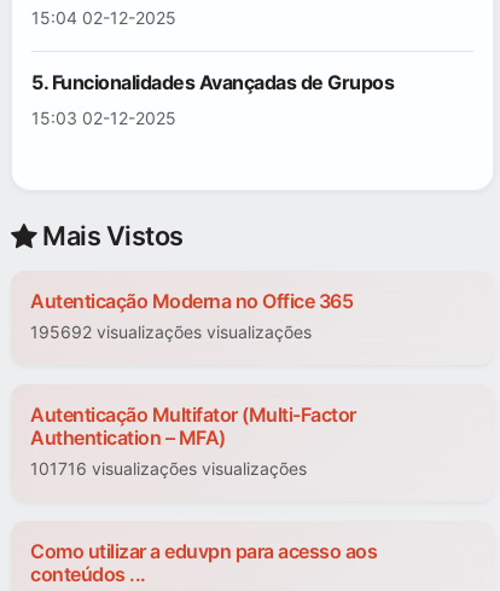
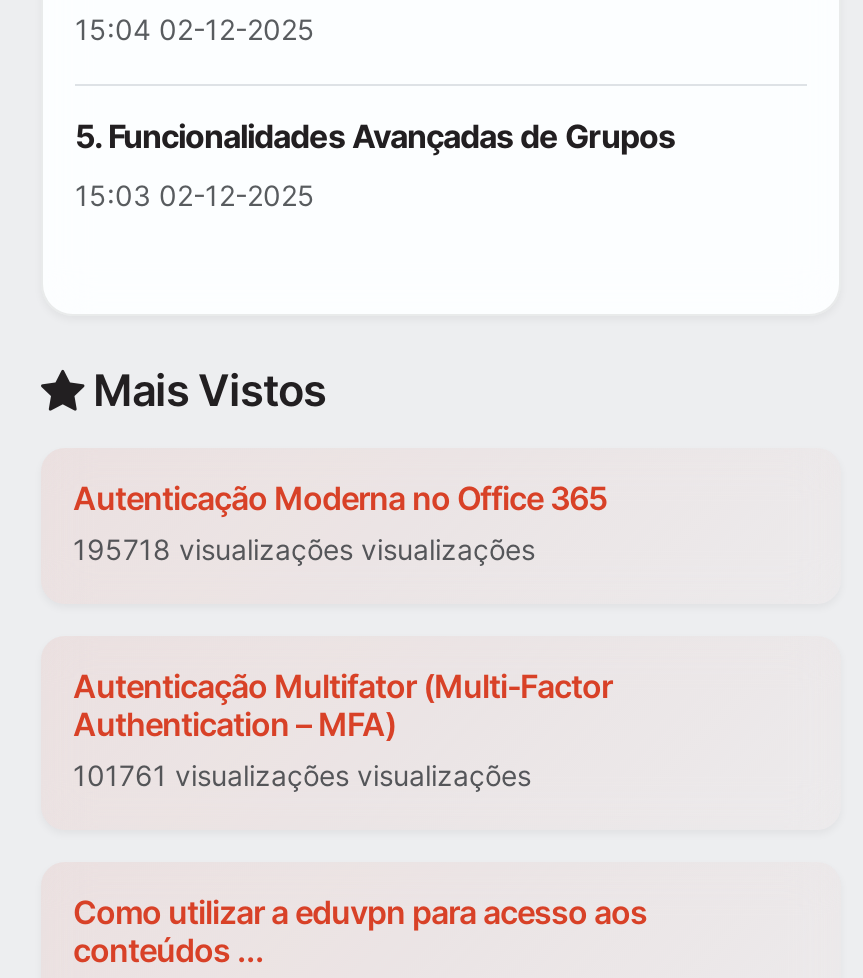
- 195692 visualizações visualizações
+ 195718 visualizações visualizações

- 101716 visualizações visualizações
+ 101761 visualizações visualizações
